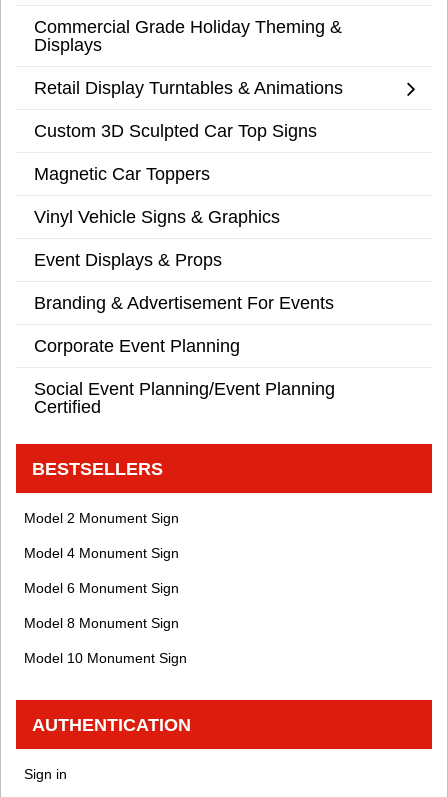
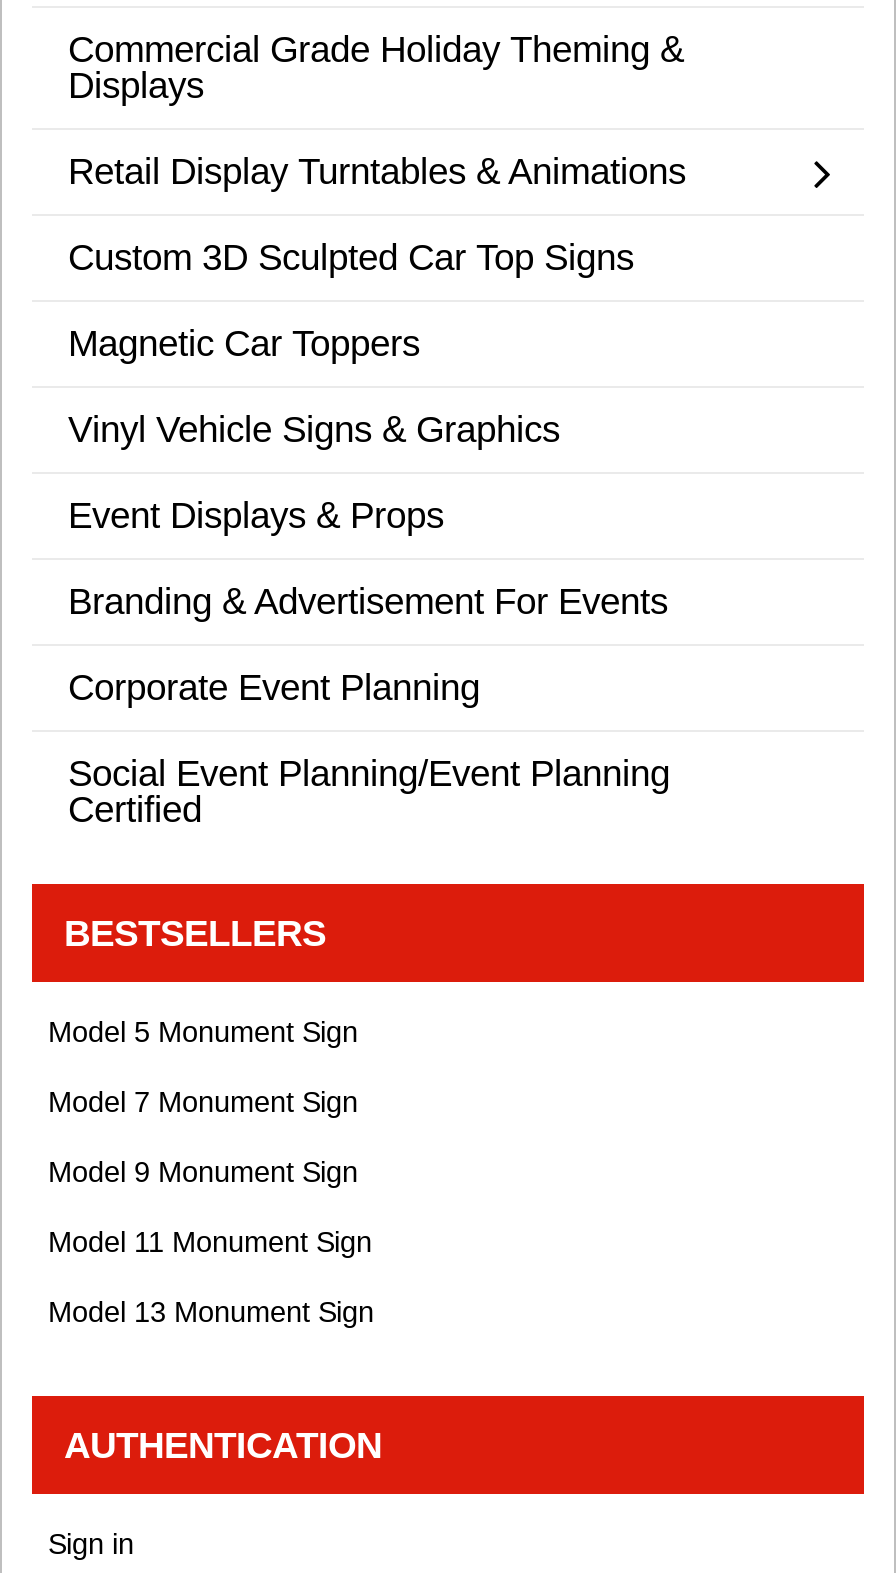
- Model 2 Monument Sign
+ Model 5 Monument Sign

- Model 4 Monument Sign
+ Model 7 Monument Sign

- Model 6 Monument Sign
+ Model 9 Monument Sign

- Model 8 Monument Sign
+ Model 11 Monument Sign

- Model 10 Monument Sign
+ Model 13 Monument Sign
